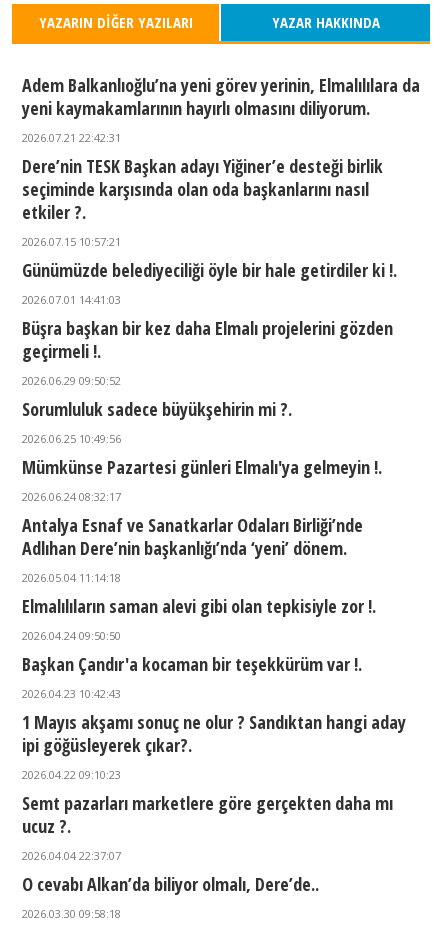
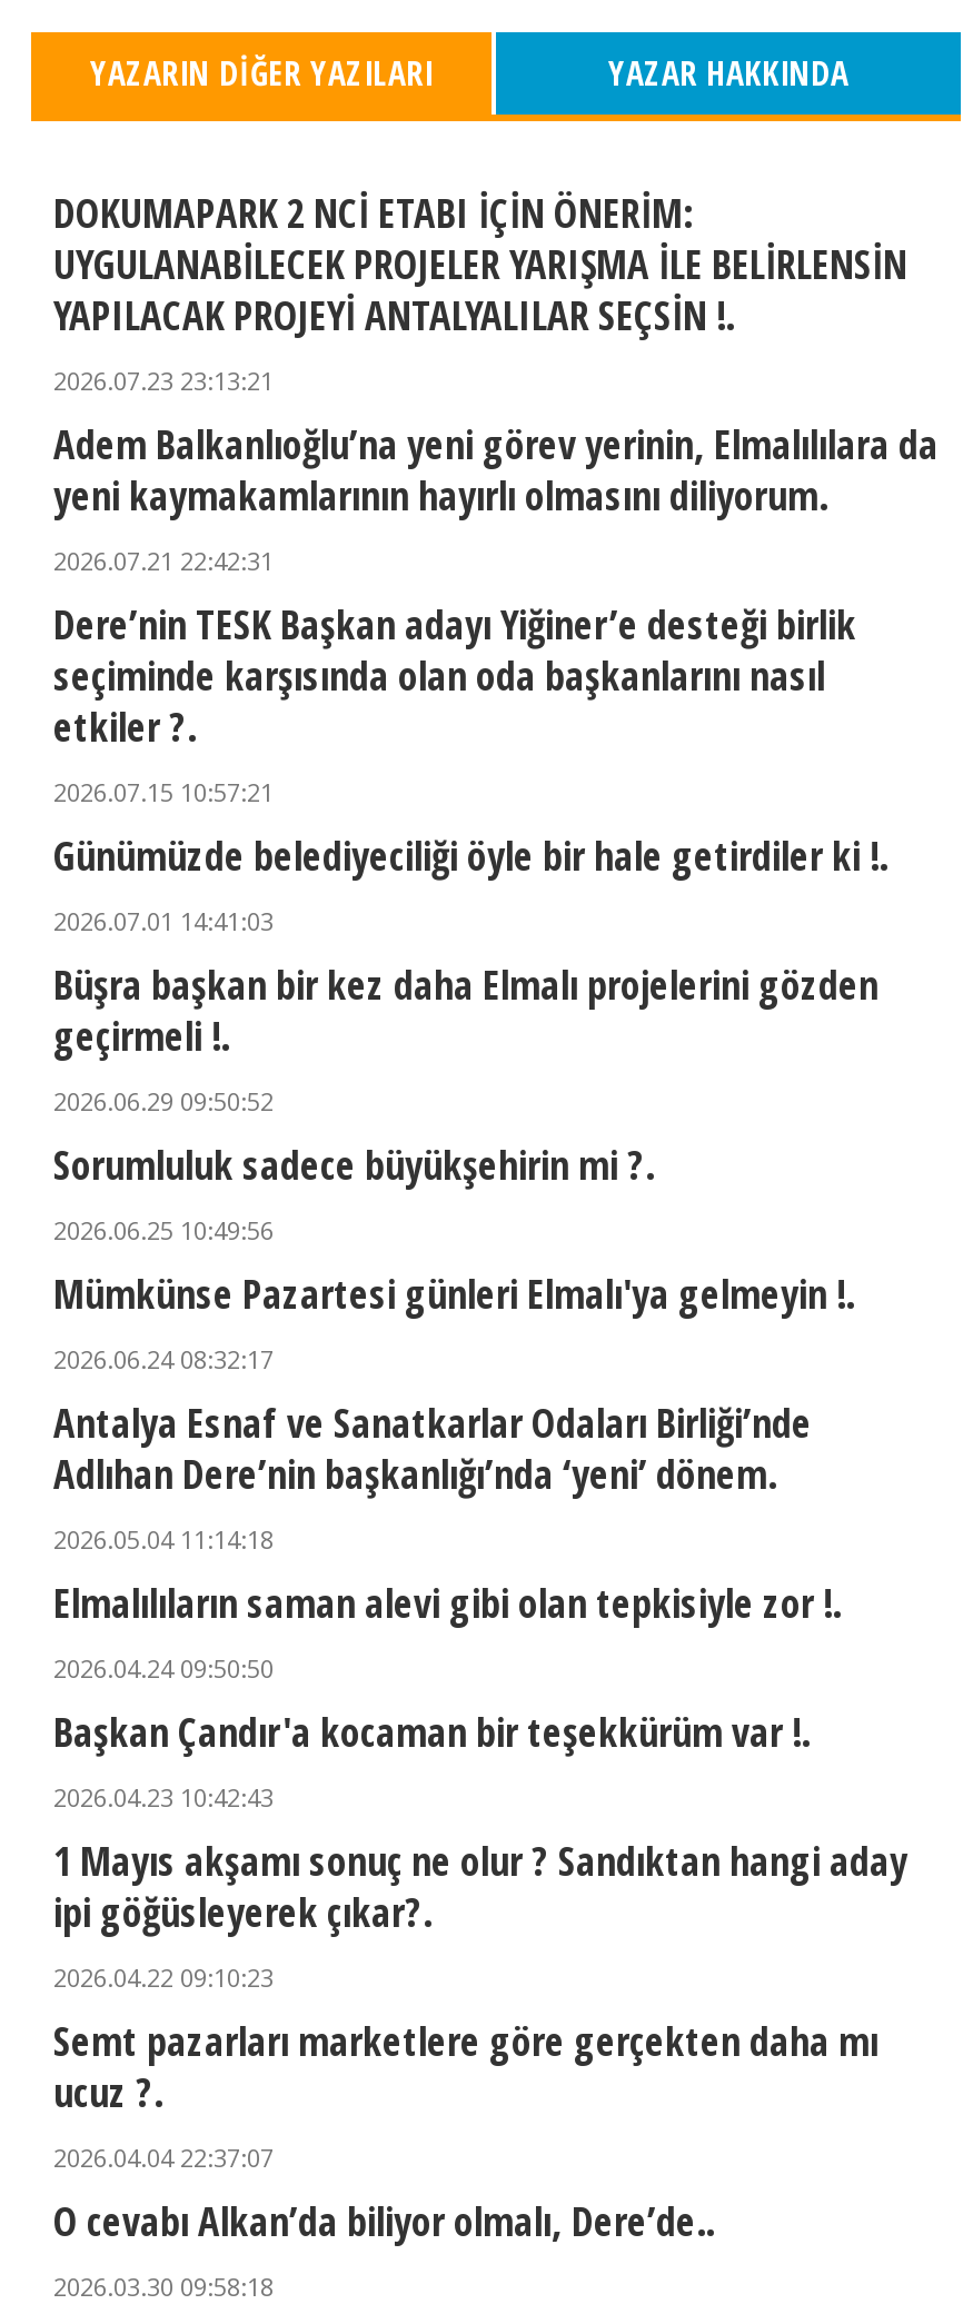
+ DOKUMAPARK 2 NCİ ETABI İÇİN ÖNERİM:
+ UYGULANABİLECEK PROJELER YARIŞMA İLE BELİRLENSİN
+ YAPILACAK PROJEYİ ANTALYALILAR SEÇSİN !.
+ 2026.07.23 23:13:21
